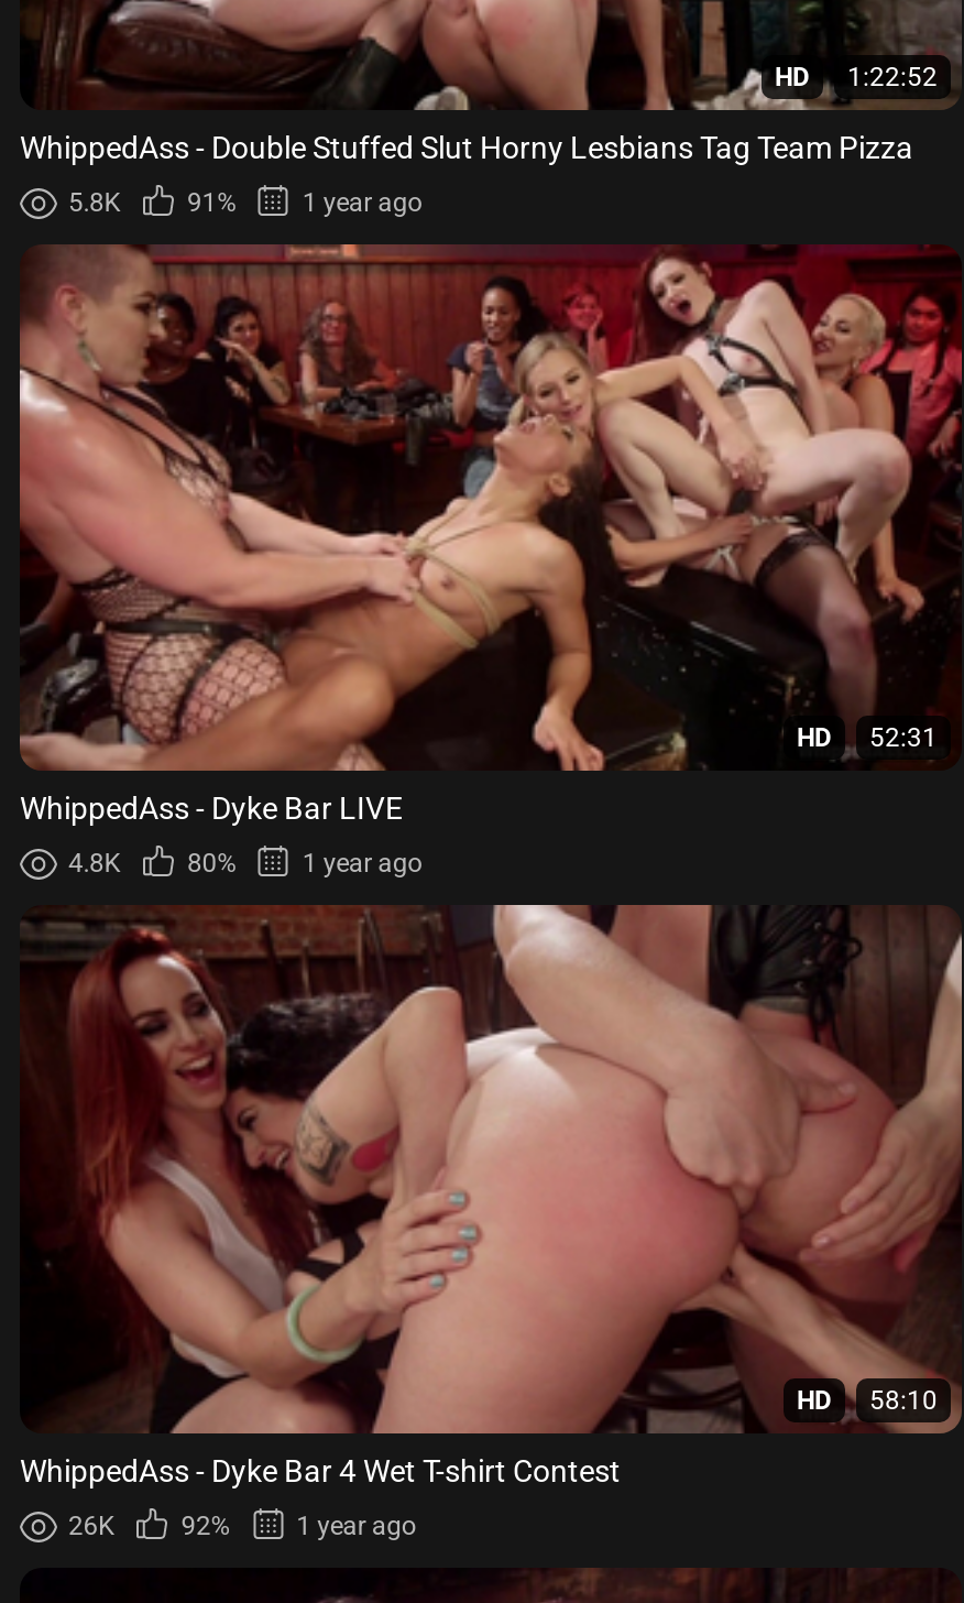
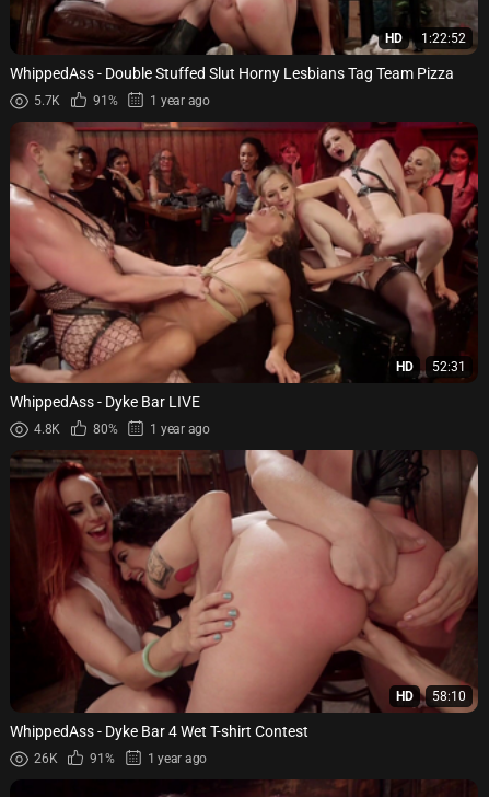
- 5.8K
+ 5.7K

- 92%
+ 91%
